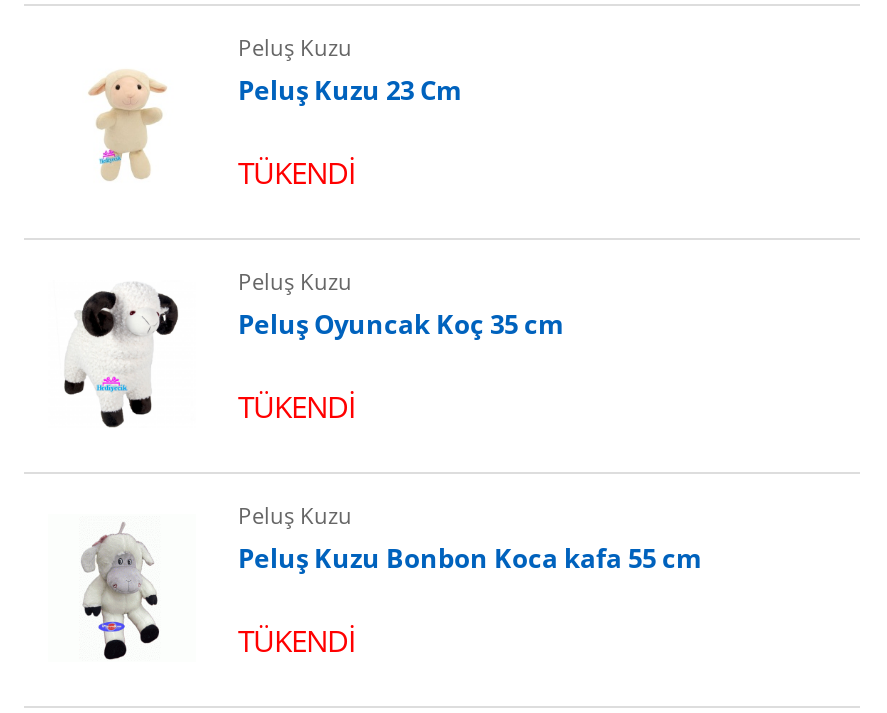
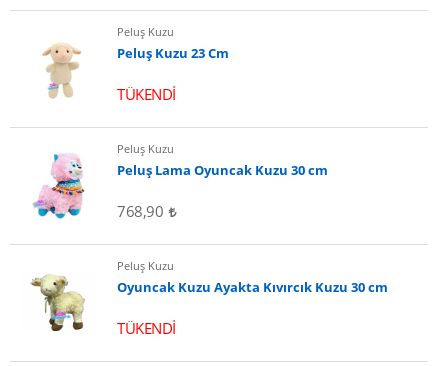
- [image]
- Peluş Oyuncak Koç 35 cm
+ [image]
+ Peluş Lama Oyuncak Kuzu 30 cm

- TÜKENDİ
+ 768,90

- [image]
- Peluş Kuzu Bonbon Koca kafa 55 cm
+ [image]
+ Oyuncak Kuzu Ayakta Kıvırcık Kuzu 30 cm
